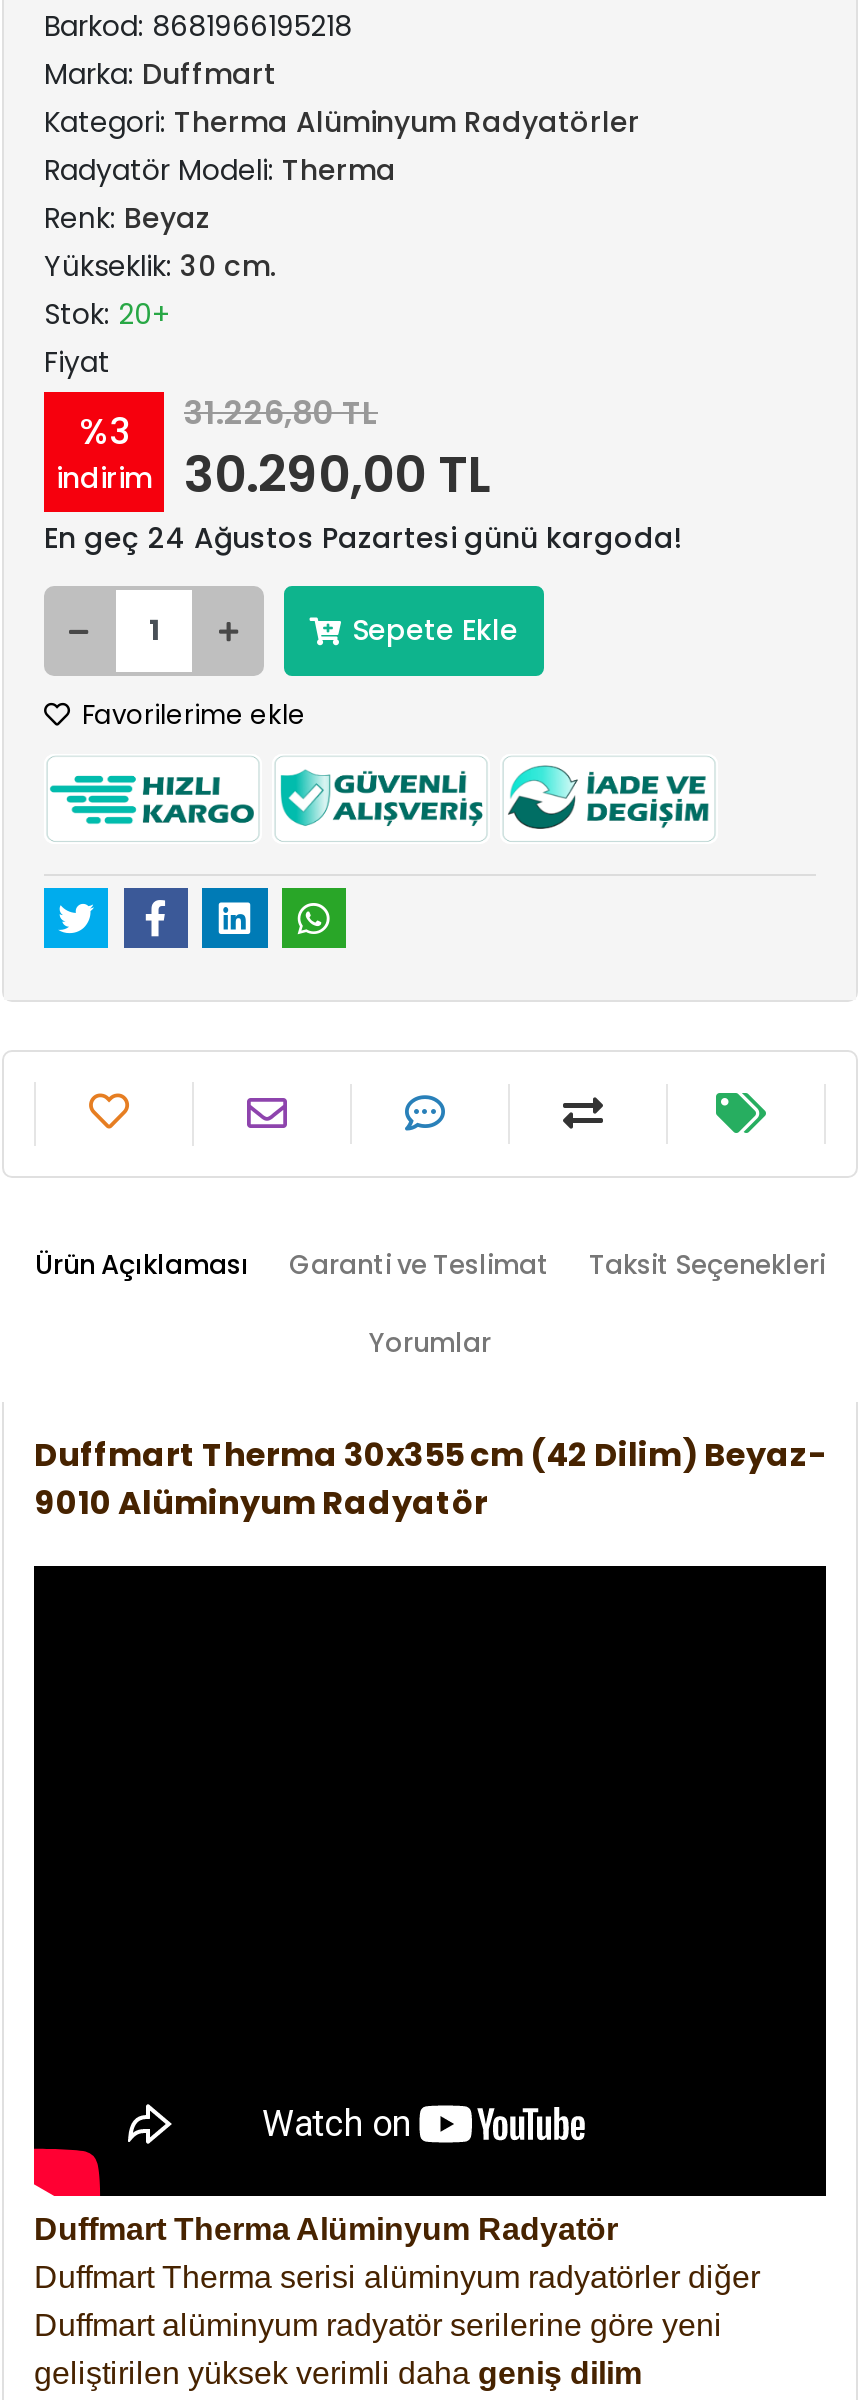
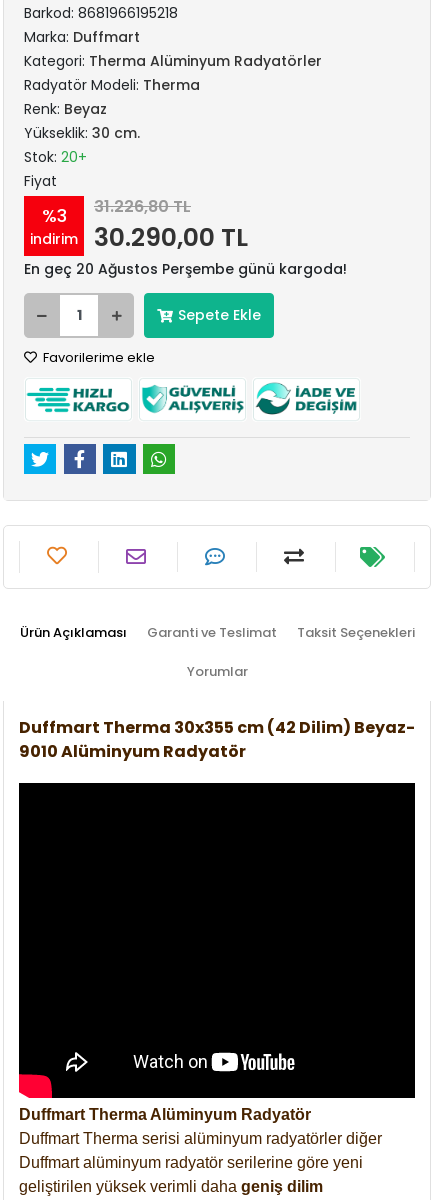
- En geç 24 Ağustos Pazartesi günü kargoda!
+ En geç 20 Ağustos Perşembe günü kargoda!
